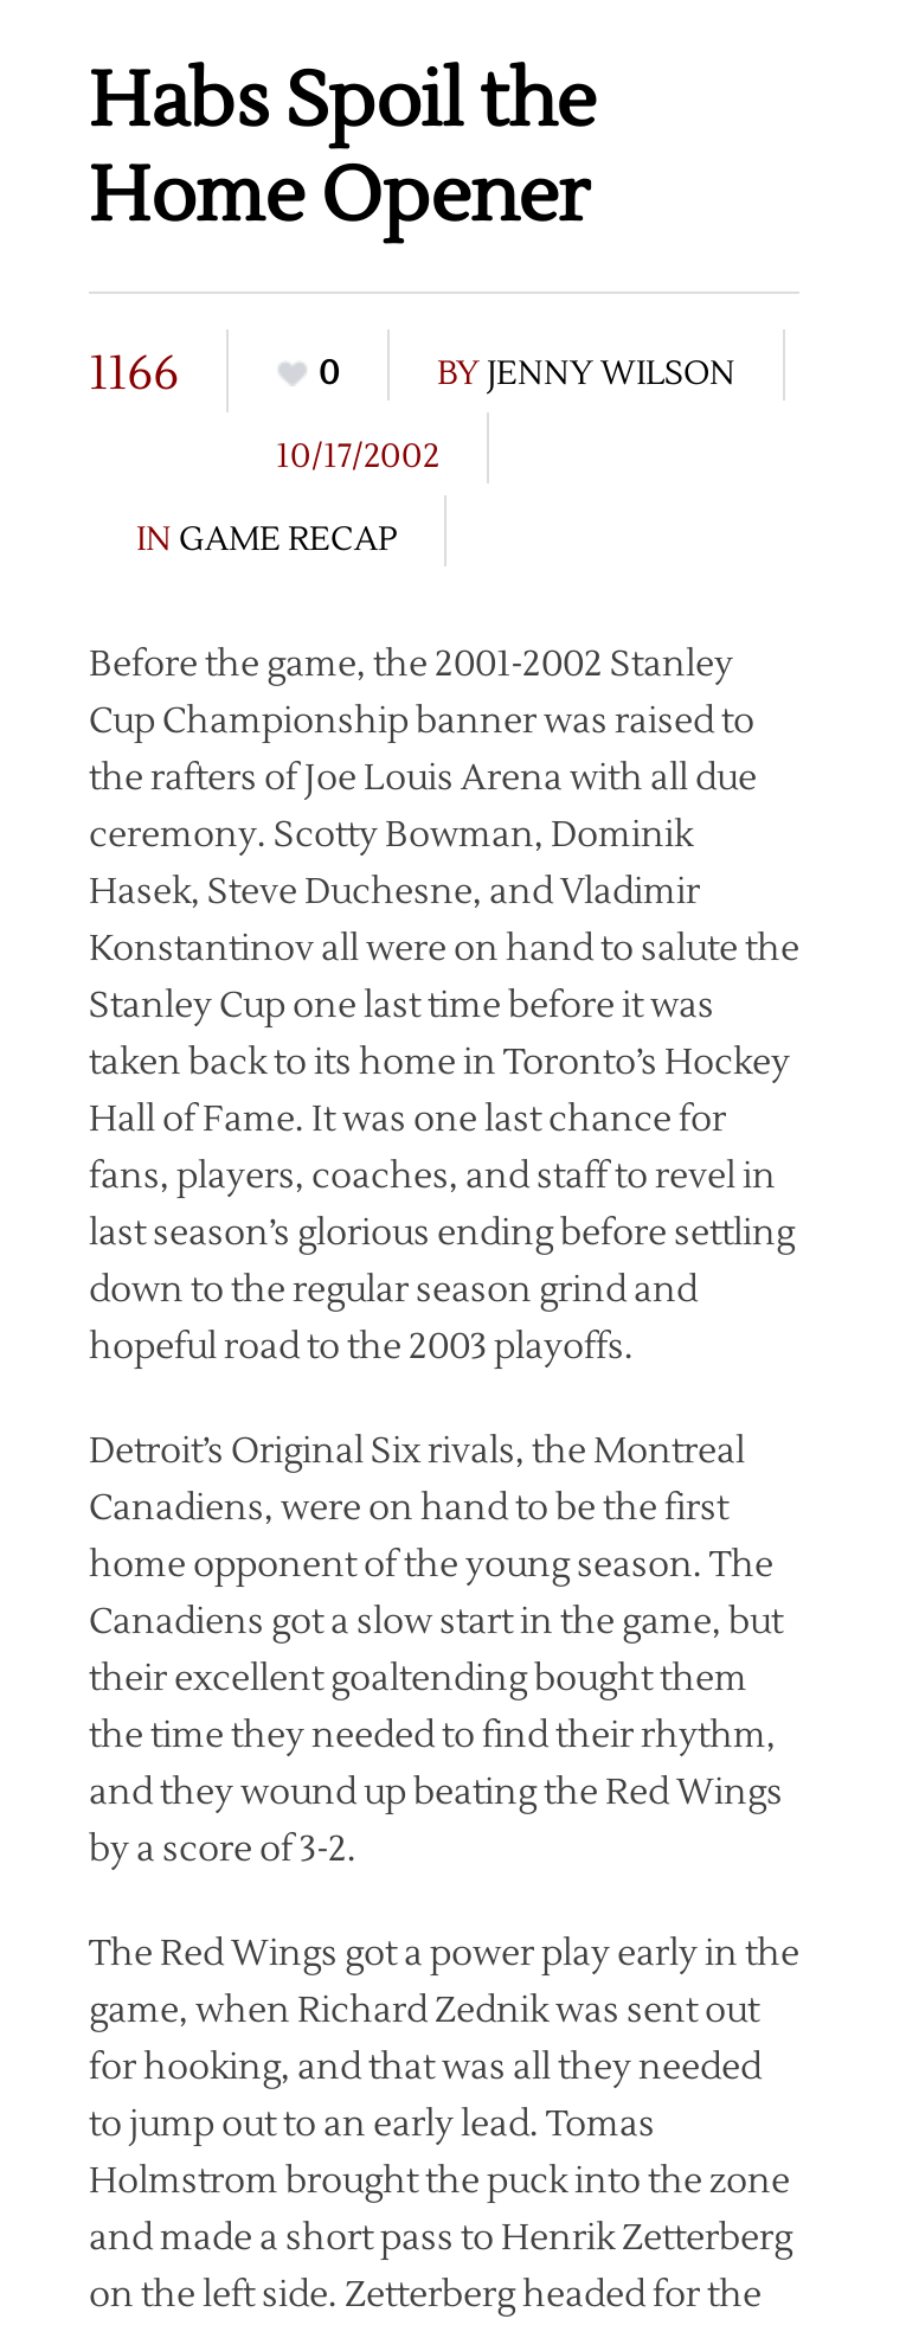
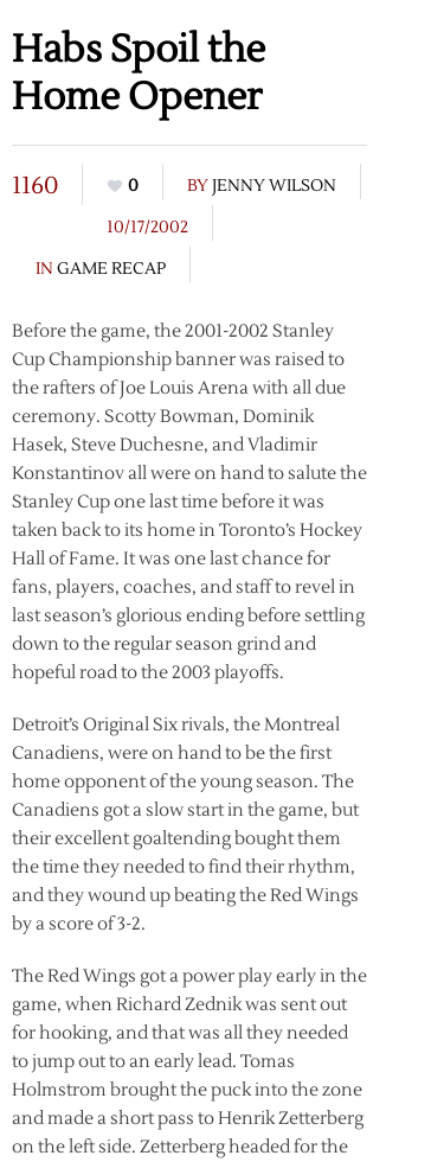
- 1166
+ 1160
